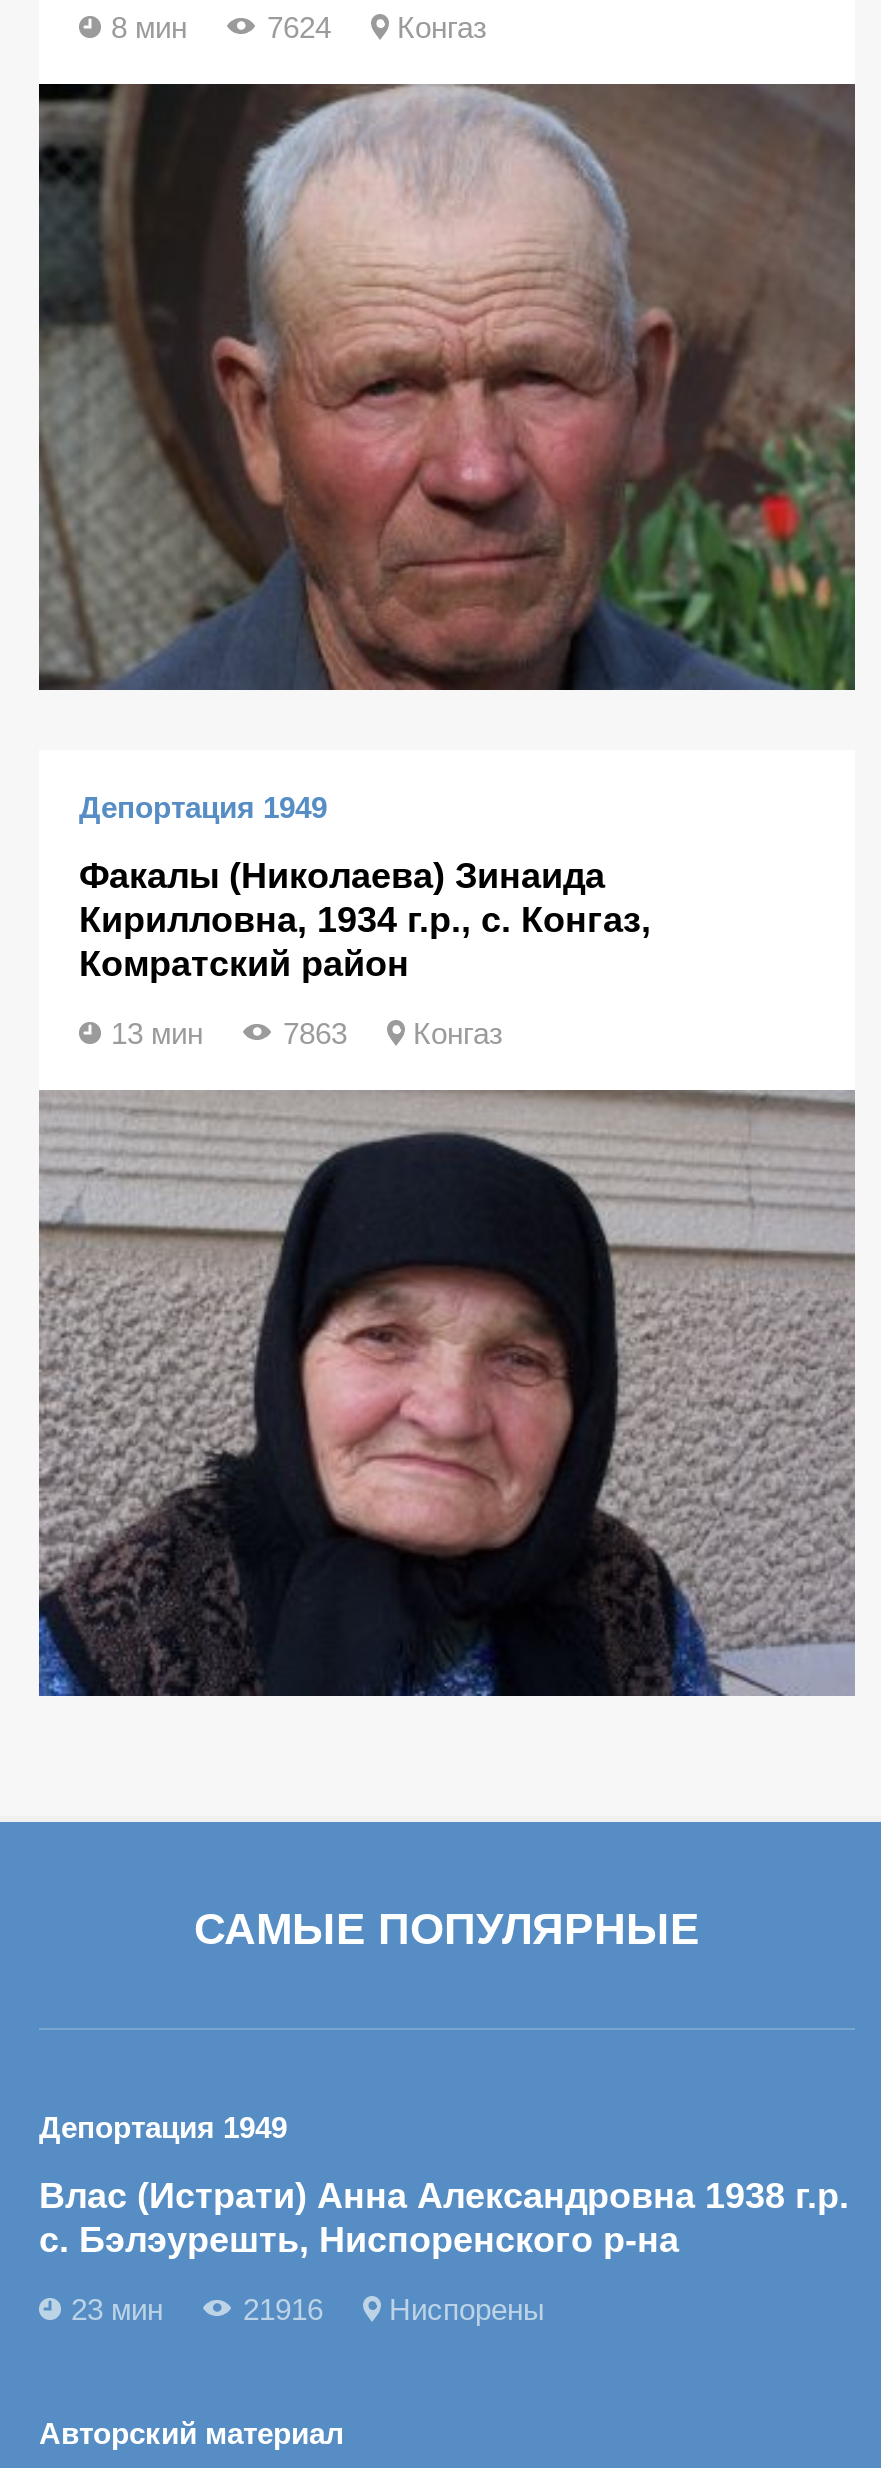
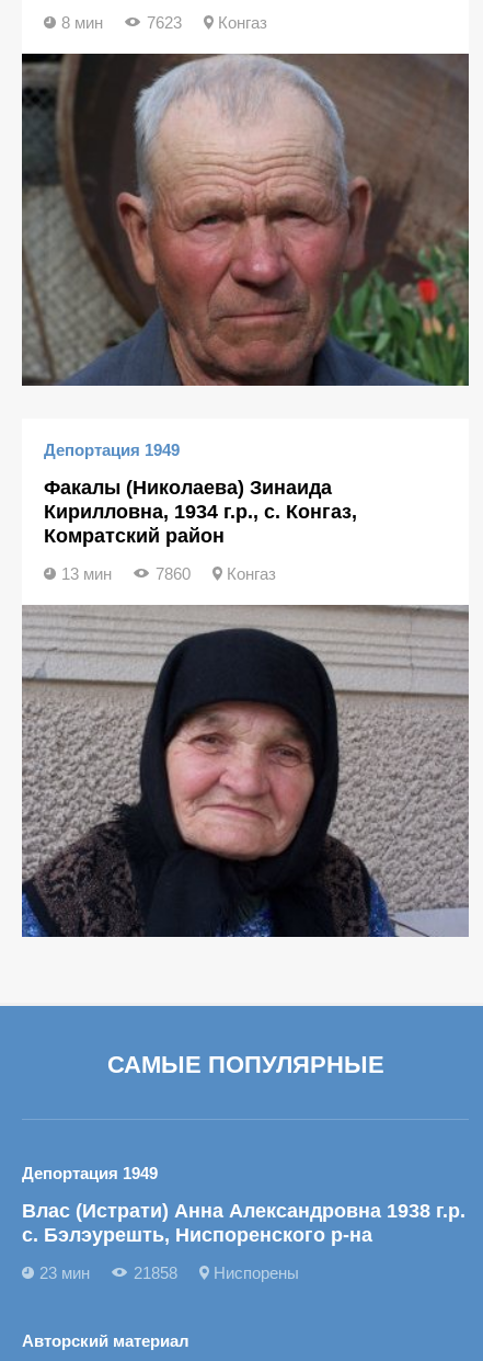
- 7624 Конгаз
+ 7623 Конгаз

- 7863 Конгаз
+ 7860 Конгаз

- 21916 Ниспорены
+ 21858 Ниспорены
